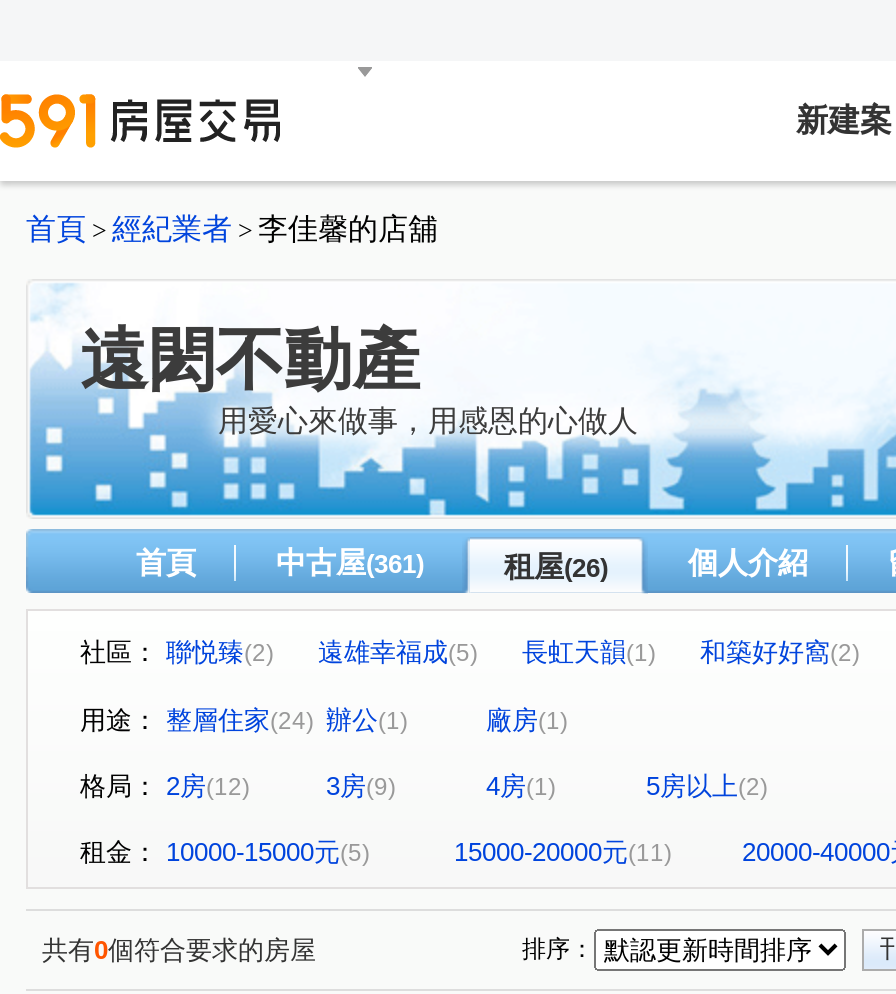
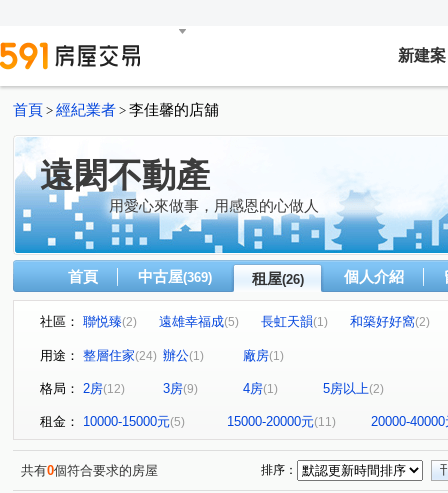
- 中古屋(361)
+ 中古屋(369)
